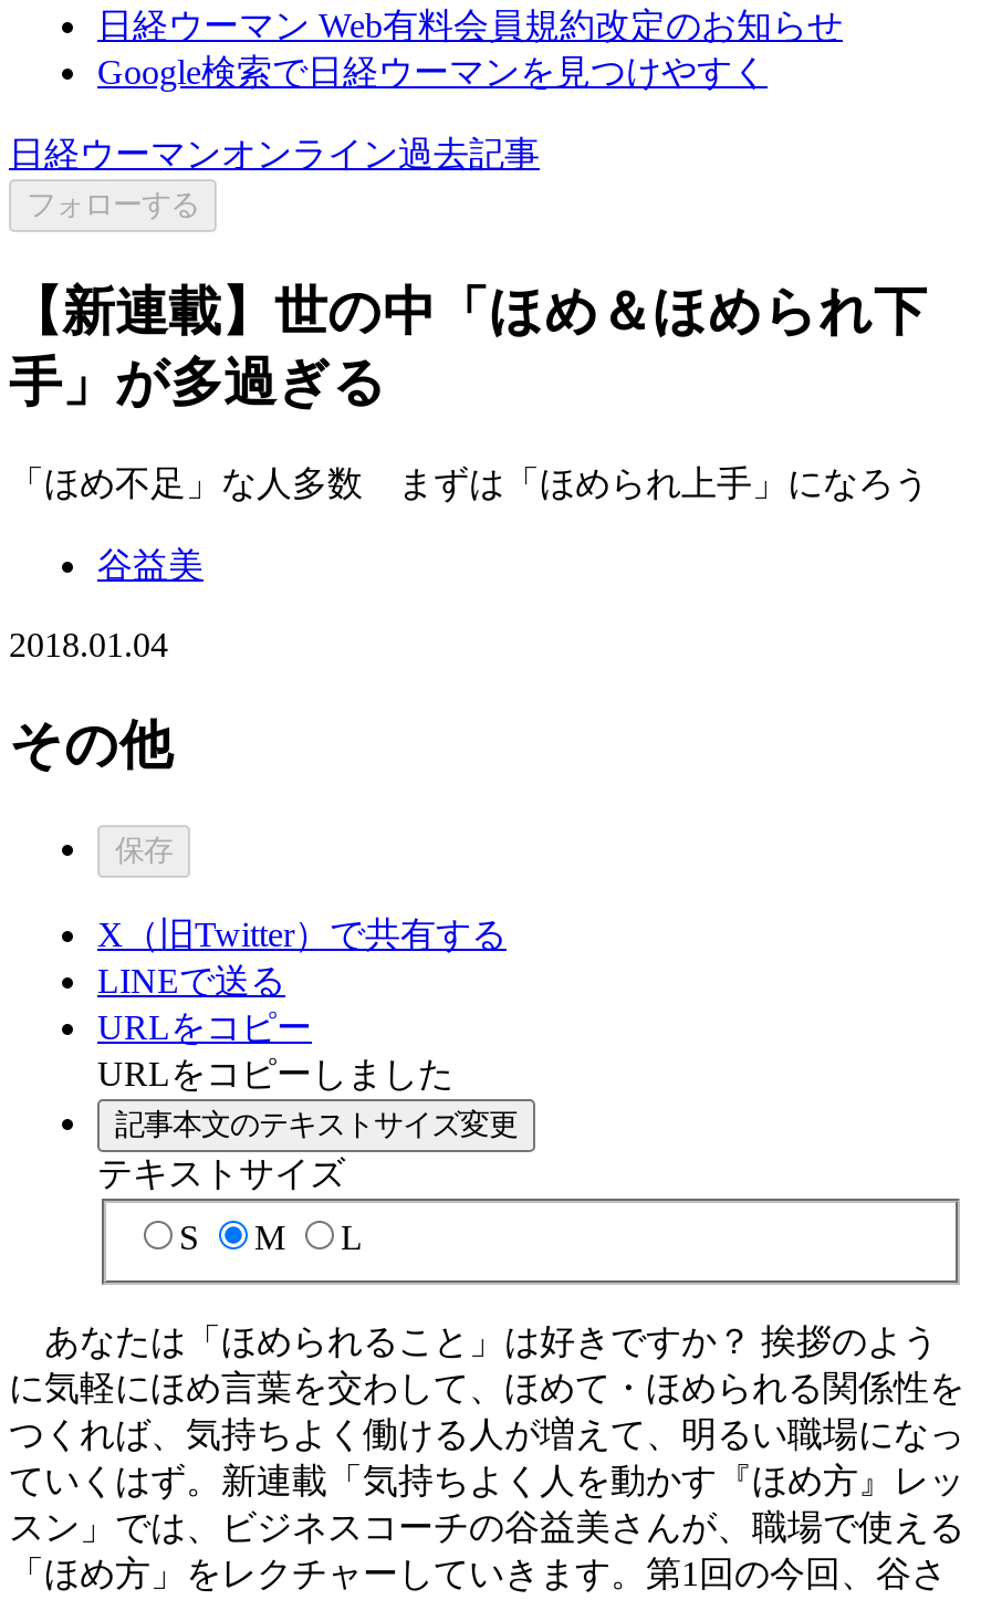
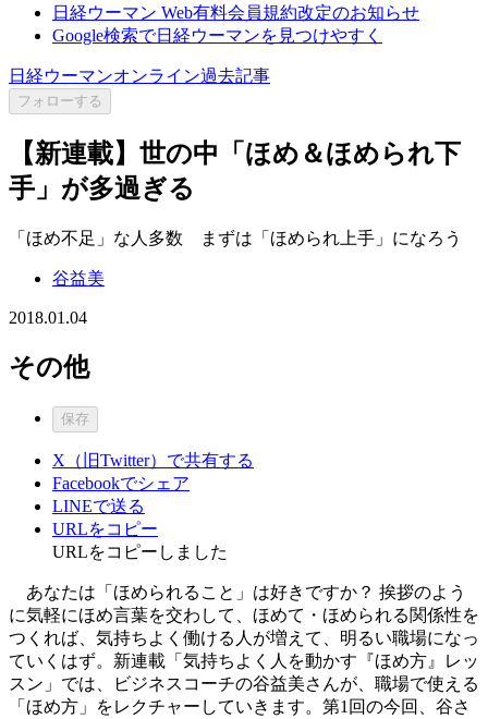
+ Facebookでシェア

moved down: LINEで送る | URLをコピー | URLをコピーしました

- 記事本文のテキストサイズ変更
- テキストサイズ
- S
- M
- L
